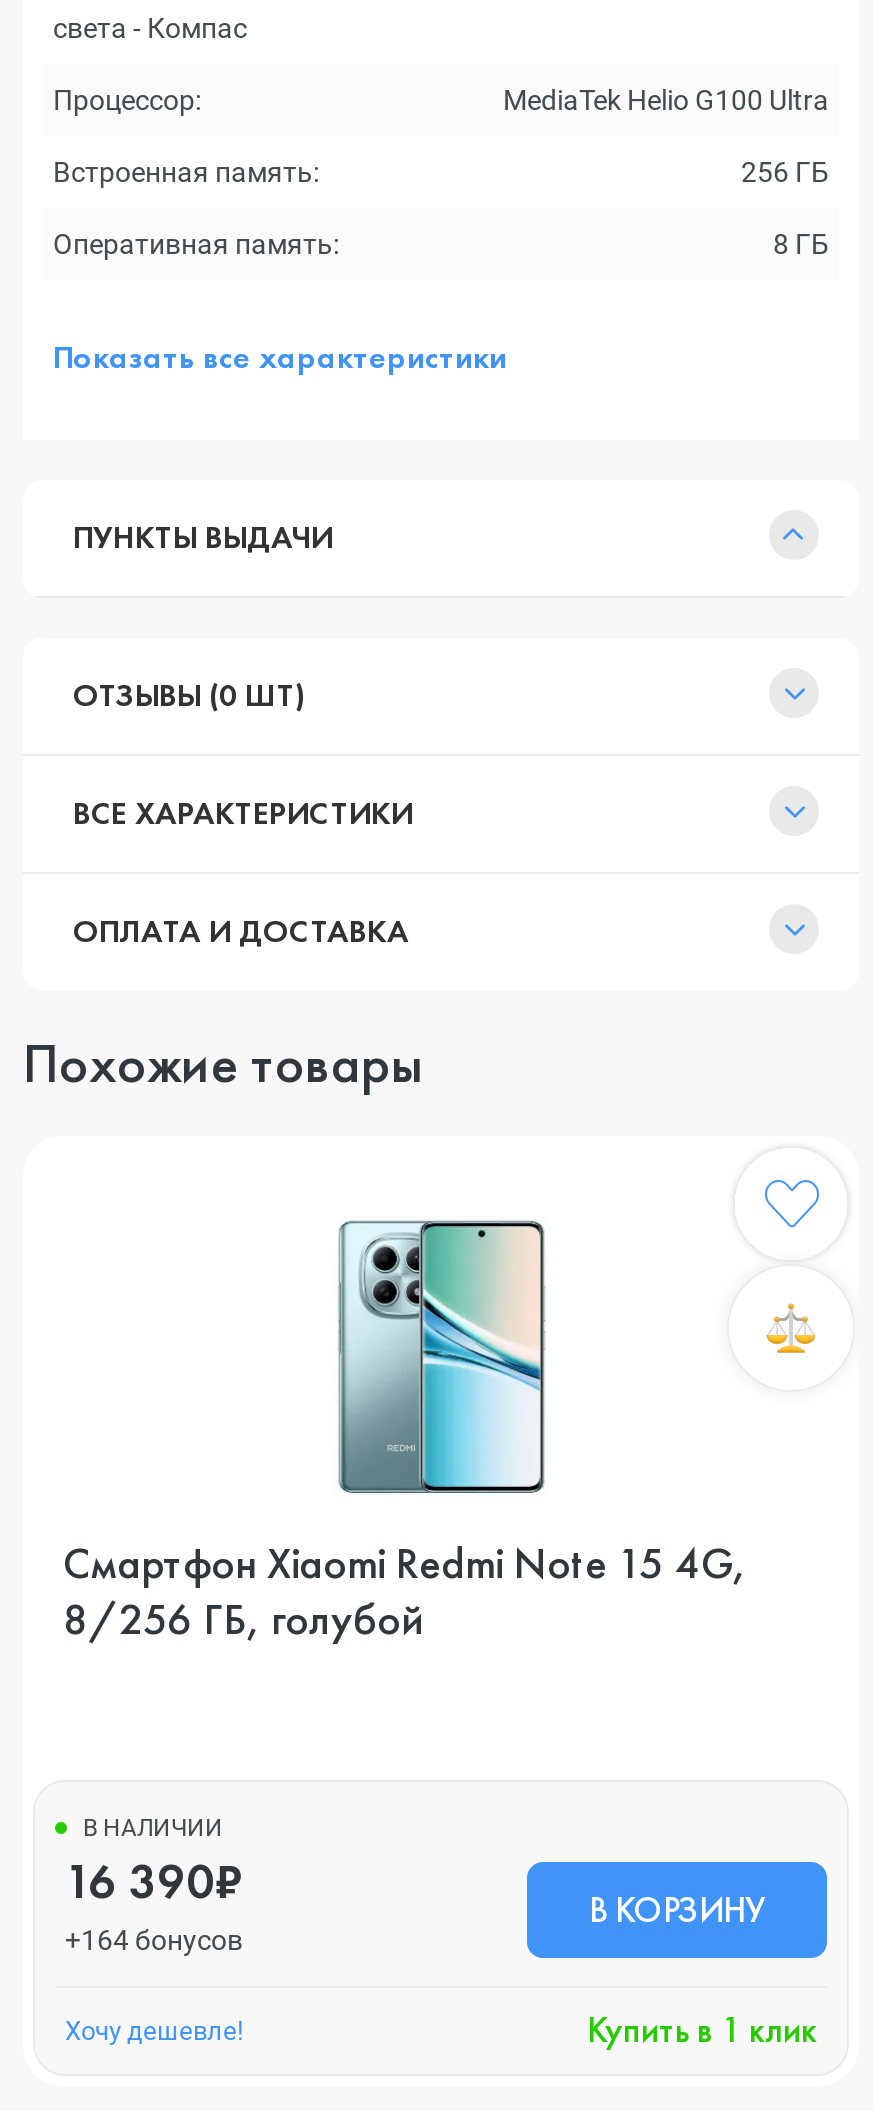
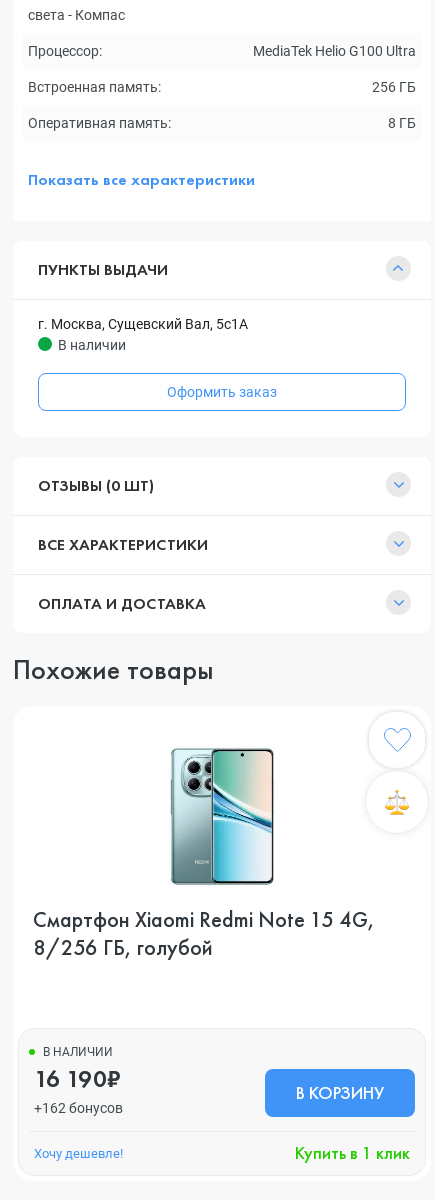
+ г. Москва, Сущевский Вал, 5с1А
+ В наличии
+ Оформить заказ

- 16 390₽
+ 16 190₽

- +164 бонусов
+ +162 бонусов
